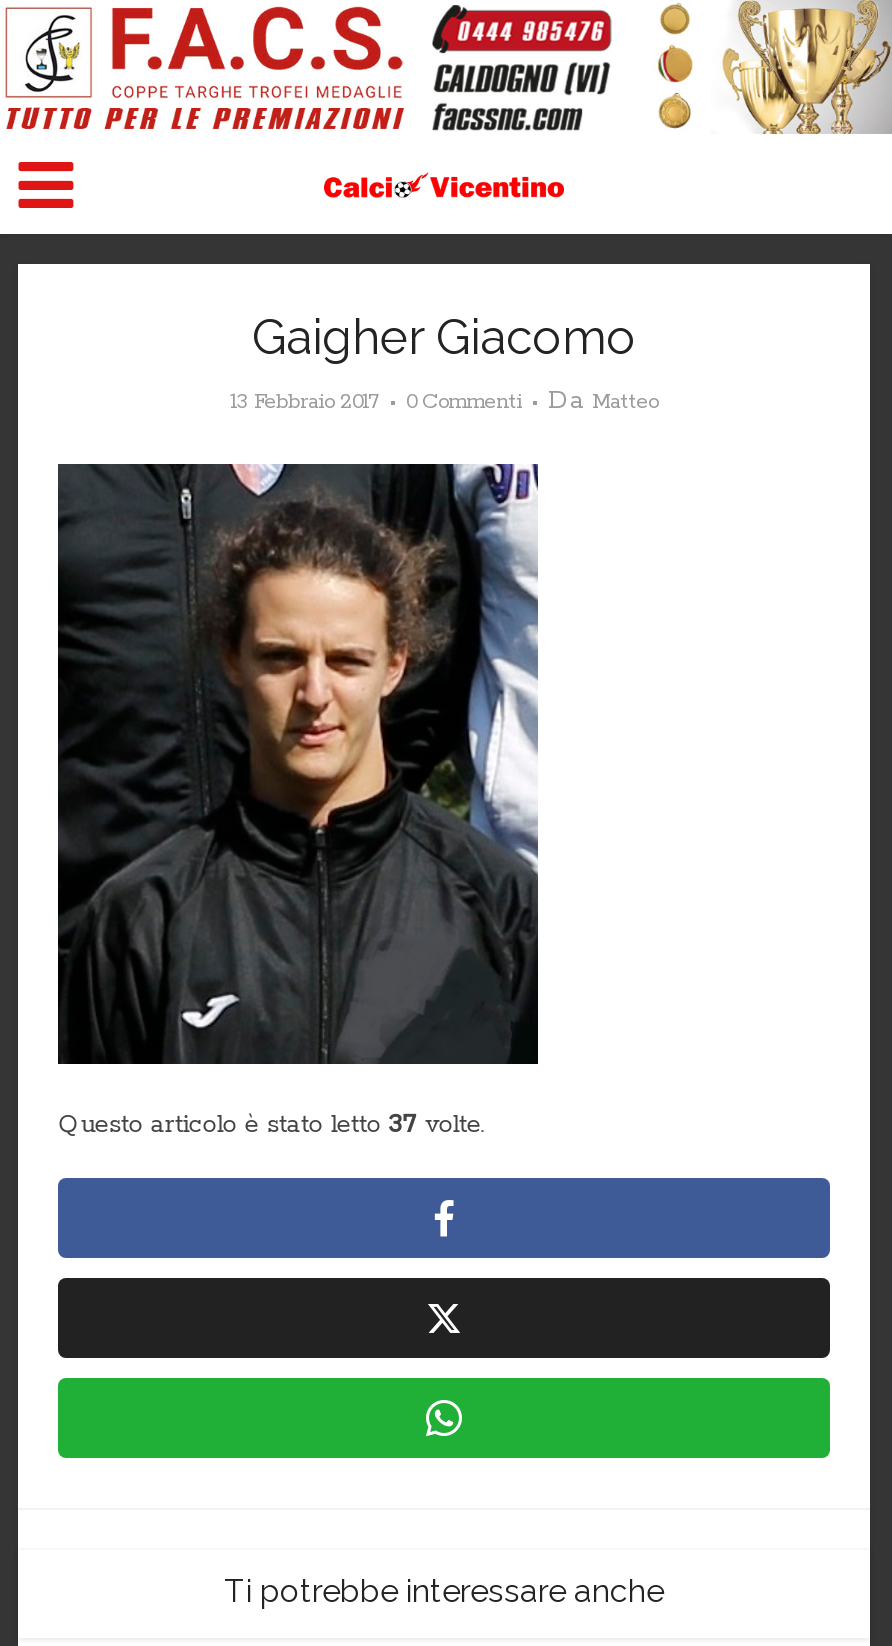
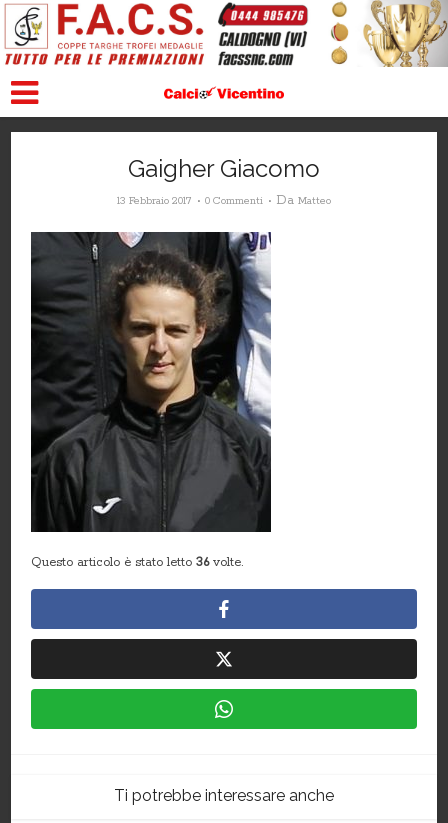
- Questo articolo è stato letto 37 volte.
+ Questo articolo è stato letto 36 volte.
